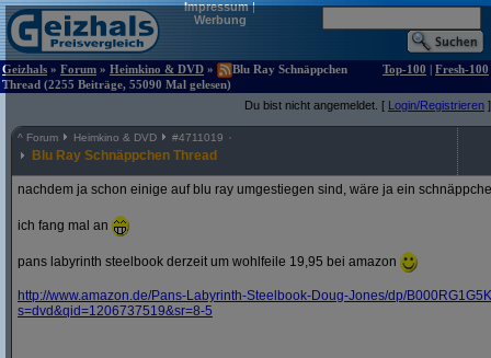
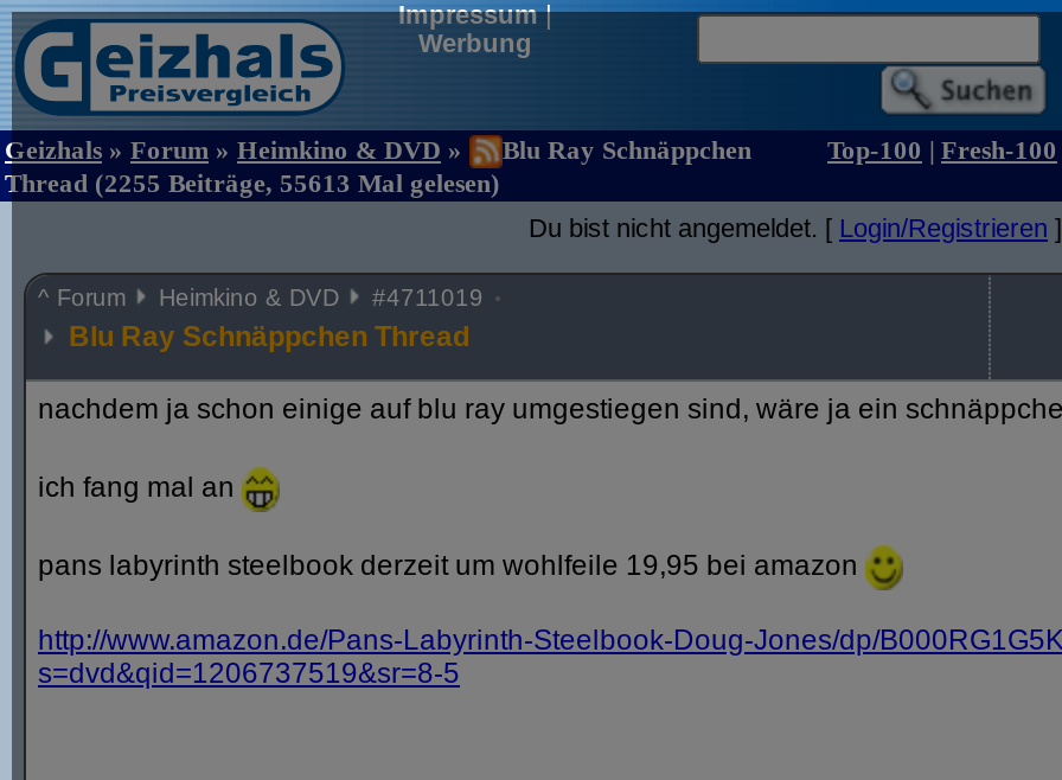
- Thread (2255 Beiträge, 55090 Mal gelesen)
+ Thread (2255 Beiträge, 55613 Mal gelesen)
